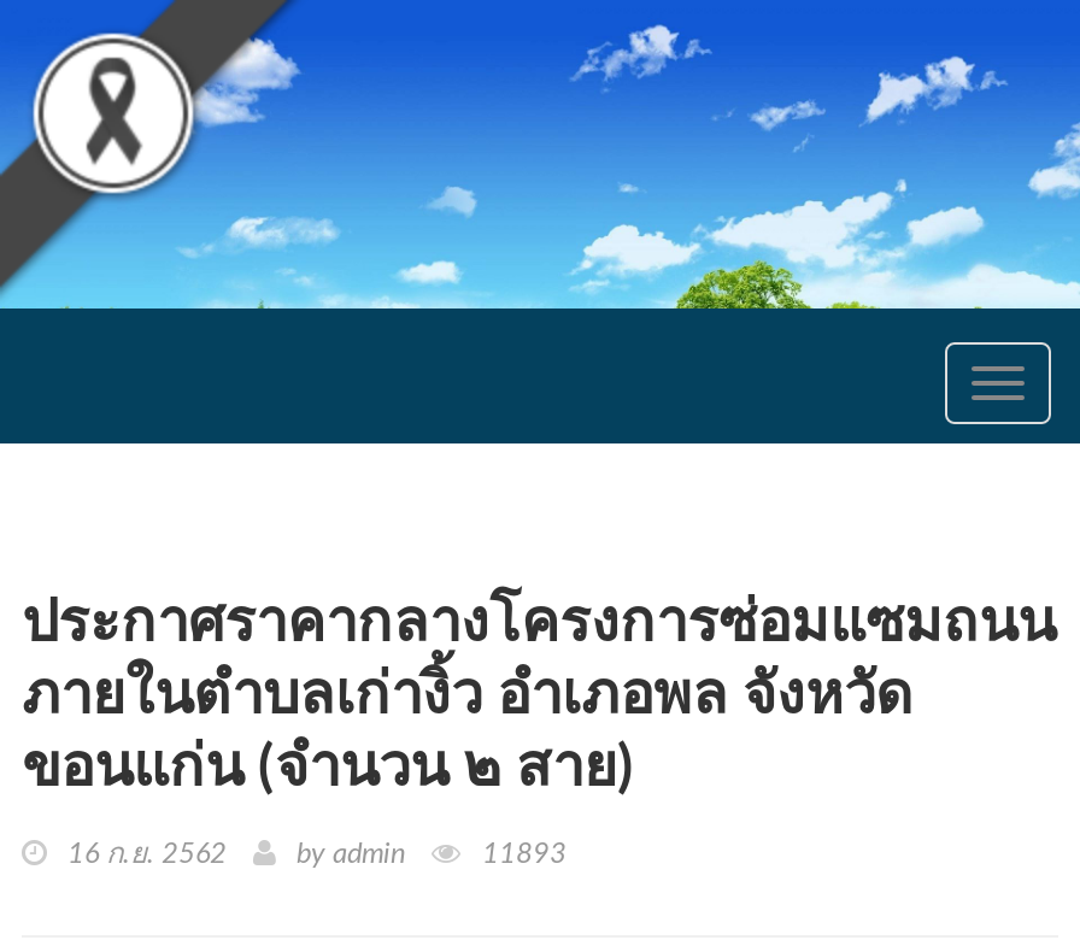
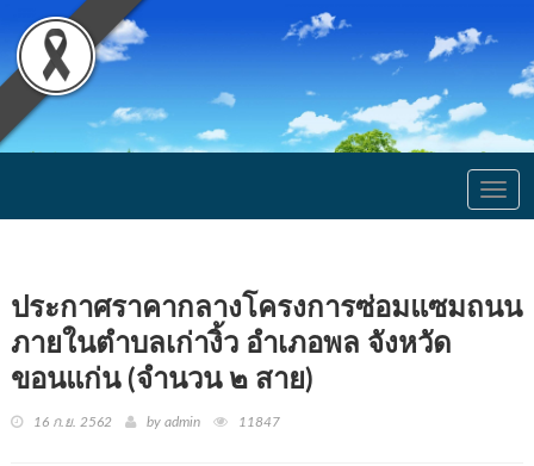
- 11893
+ 11847
